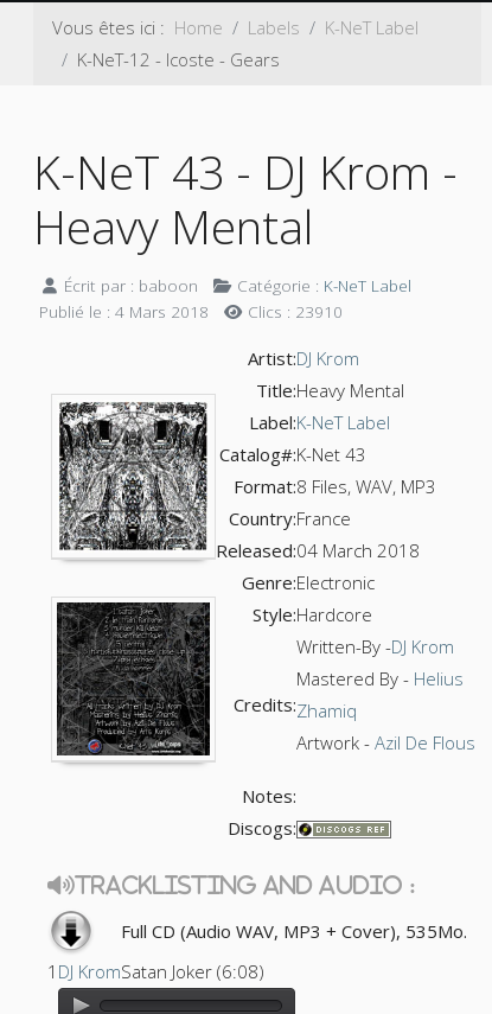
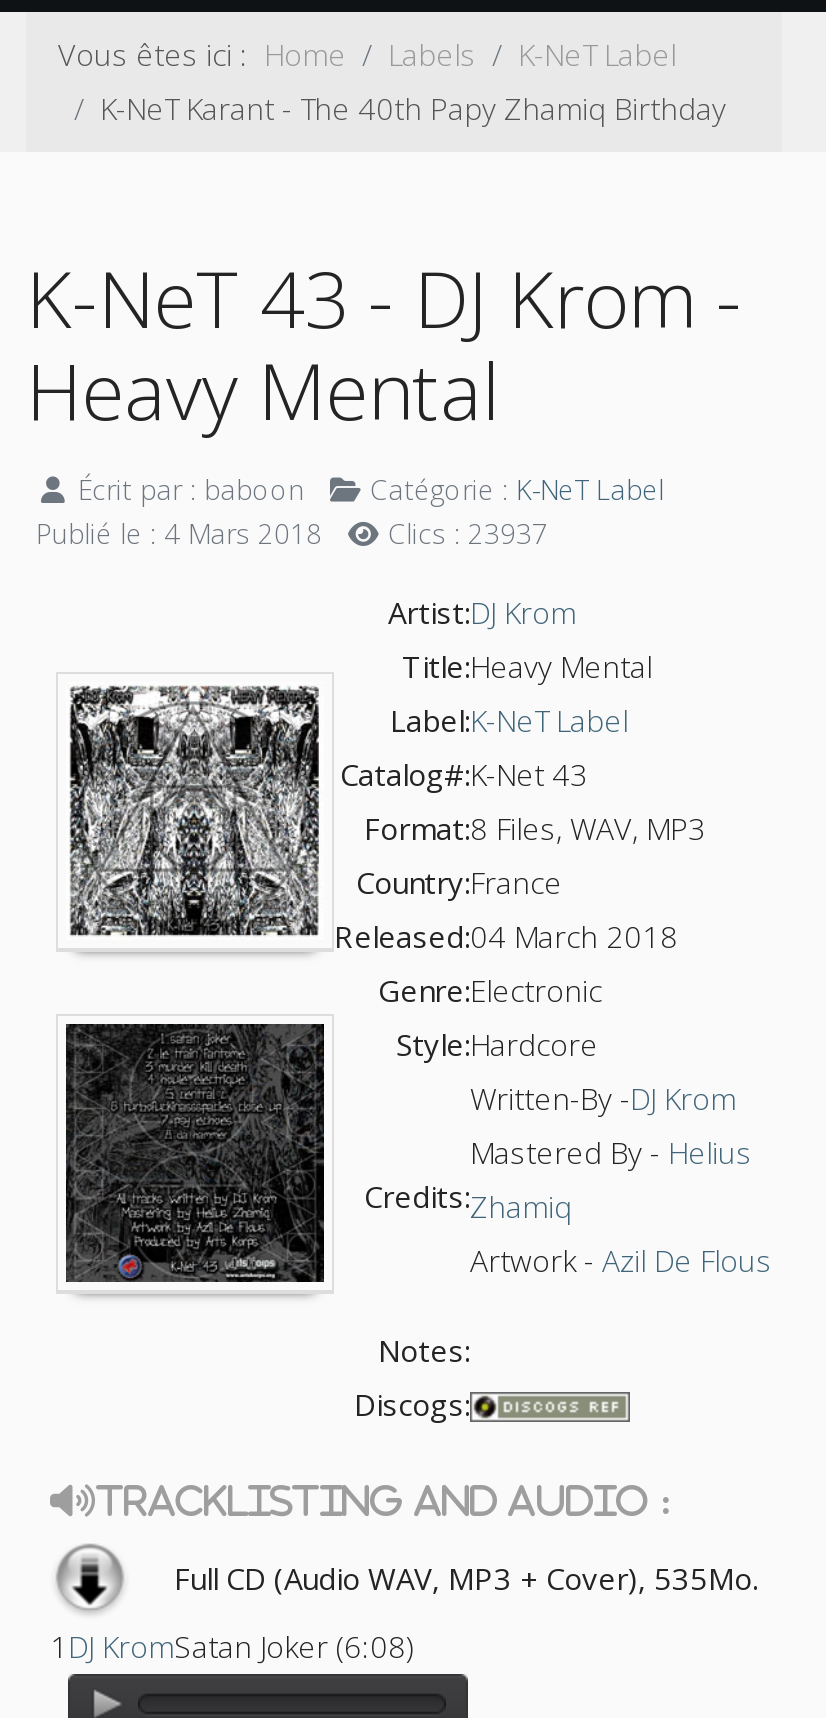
- K-NeT-12 - Icoste - Gears
+ K-NeT Karant - The 40th Papy Zhamiq Birthday

- Publié le : 4 Mars 2018 Clics : 23910
+ Publié le : 4 Mars 2018 Clics : 23937
